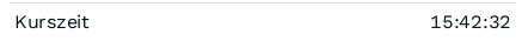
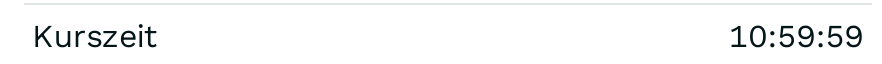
- 15:42:32
+ 10:59:59
